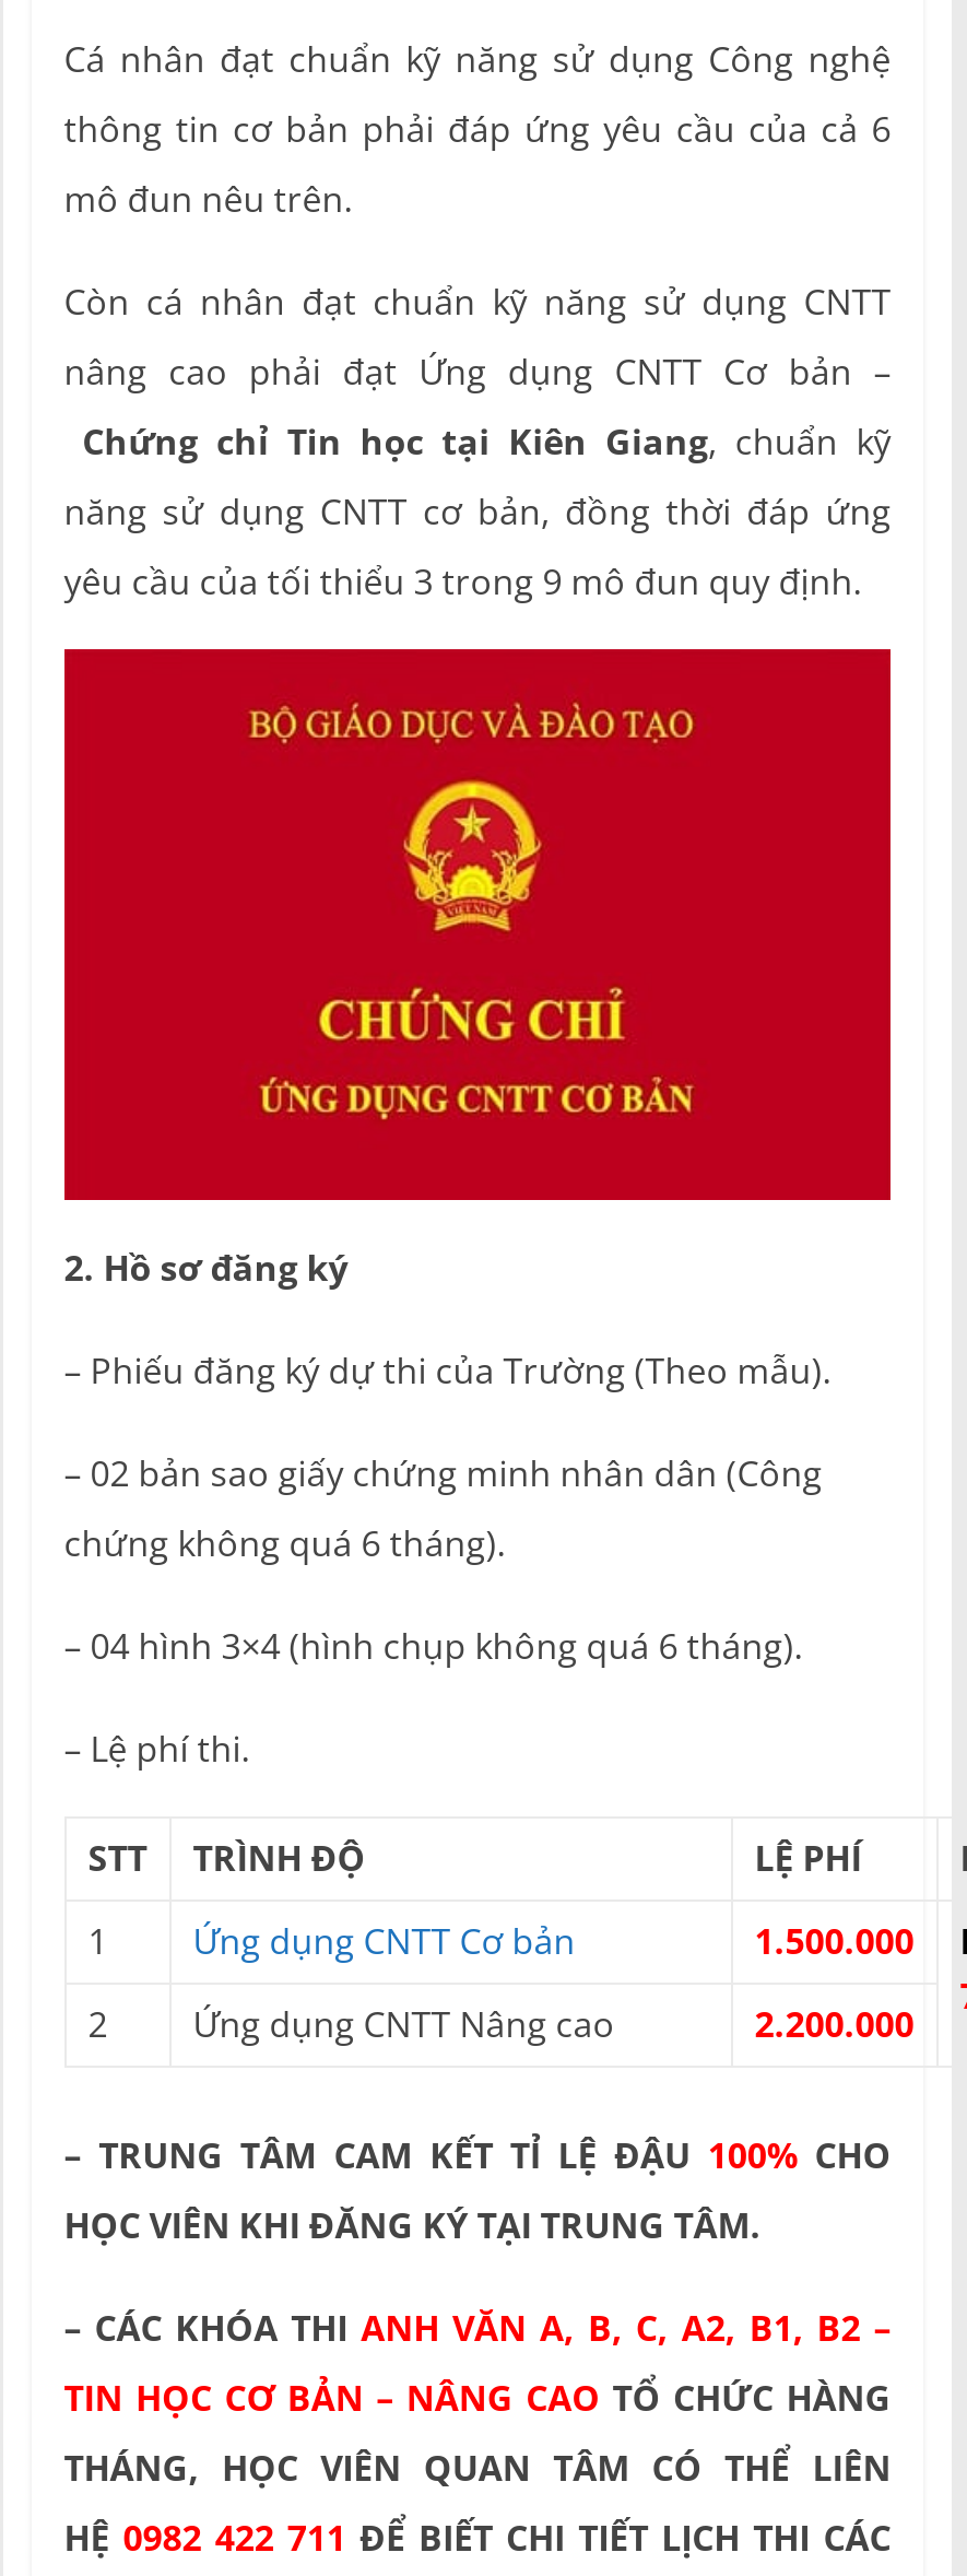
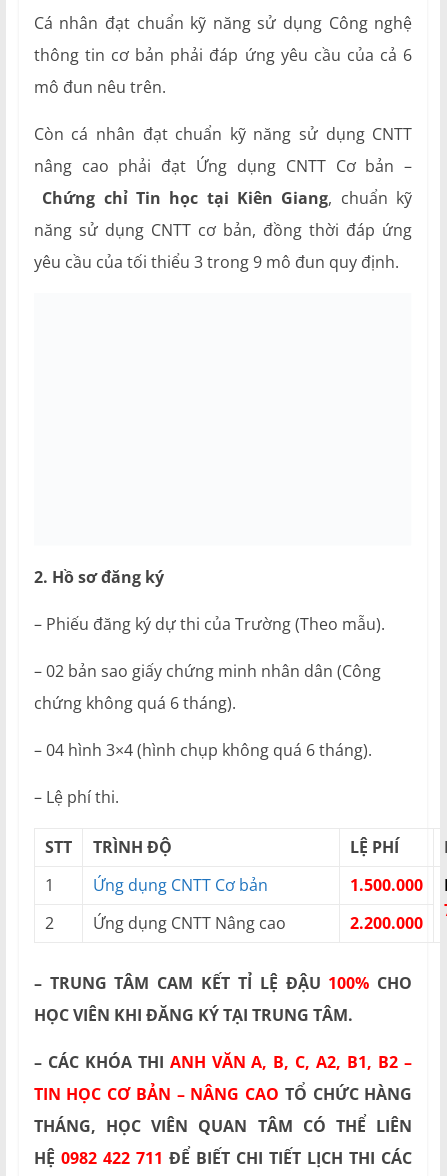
- [image]
